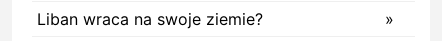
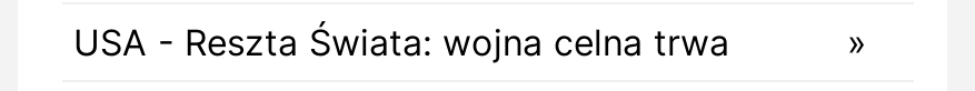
- Liban wraca na swoje ziemie?
+ USA - Reszta Świata: wojna celna trwa
